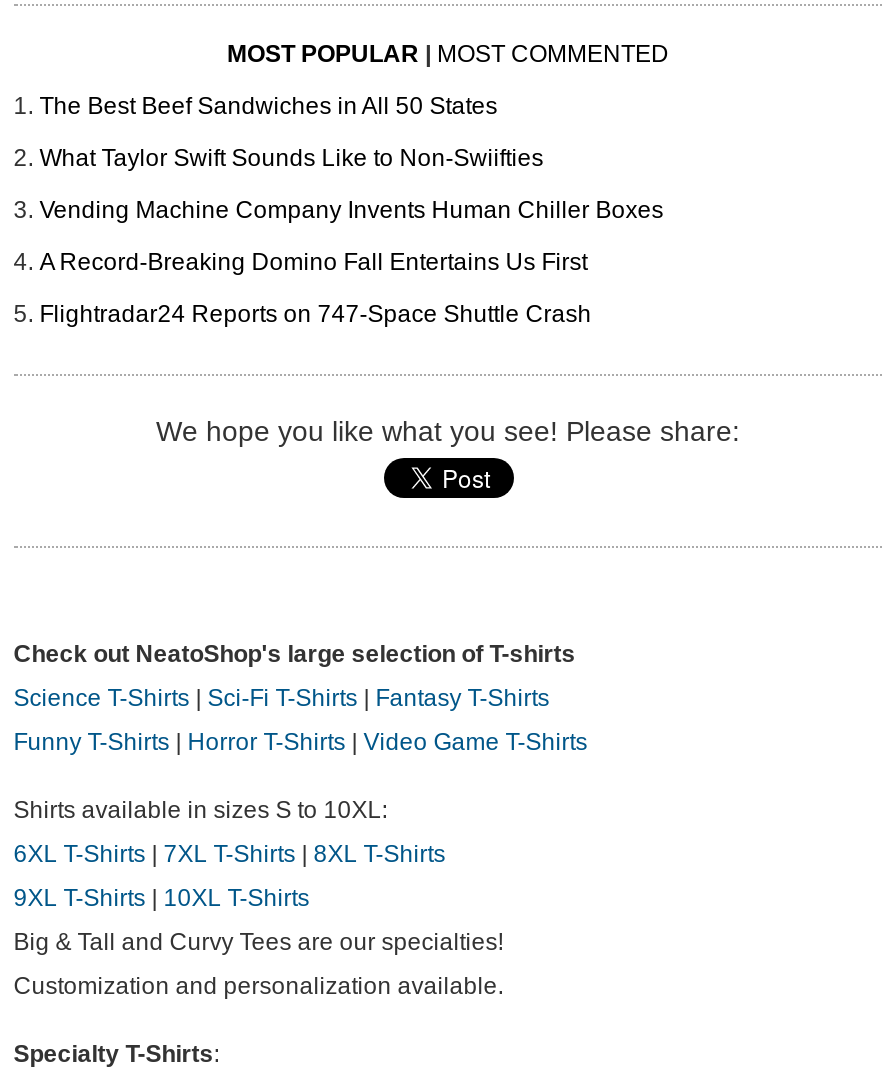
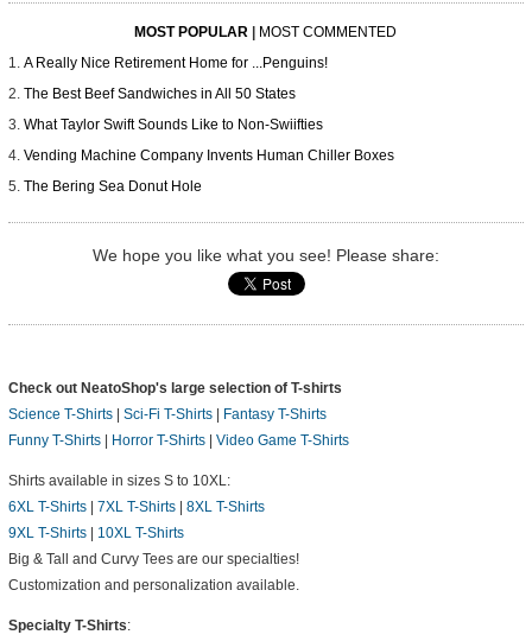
+ A Really Nice Retirement Home for ...Penguins!

moved down: The Best Beef Sandwiches in All 50 States | What Taylor Swift Sounds Like to Non-Swiifties | Vending Machine Company Invents Human Chiller Boxes

- A Record-Breaking Domino Fall Entertains Us First
- Flightradar24 Reports on 747-Space Shuttle Crash
+ The Bering Sea Donut Hole
